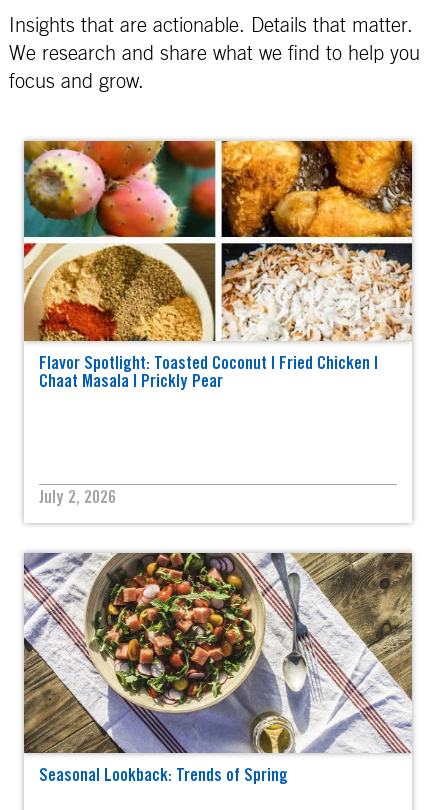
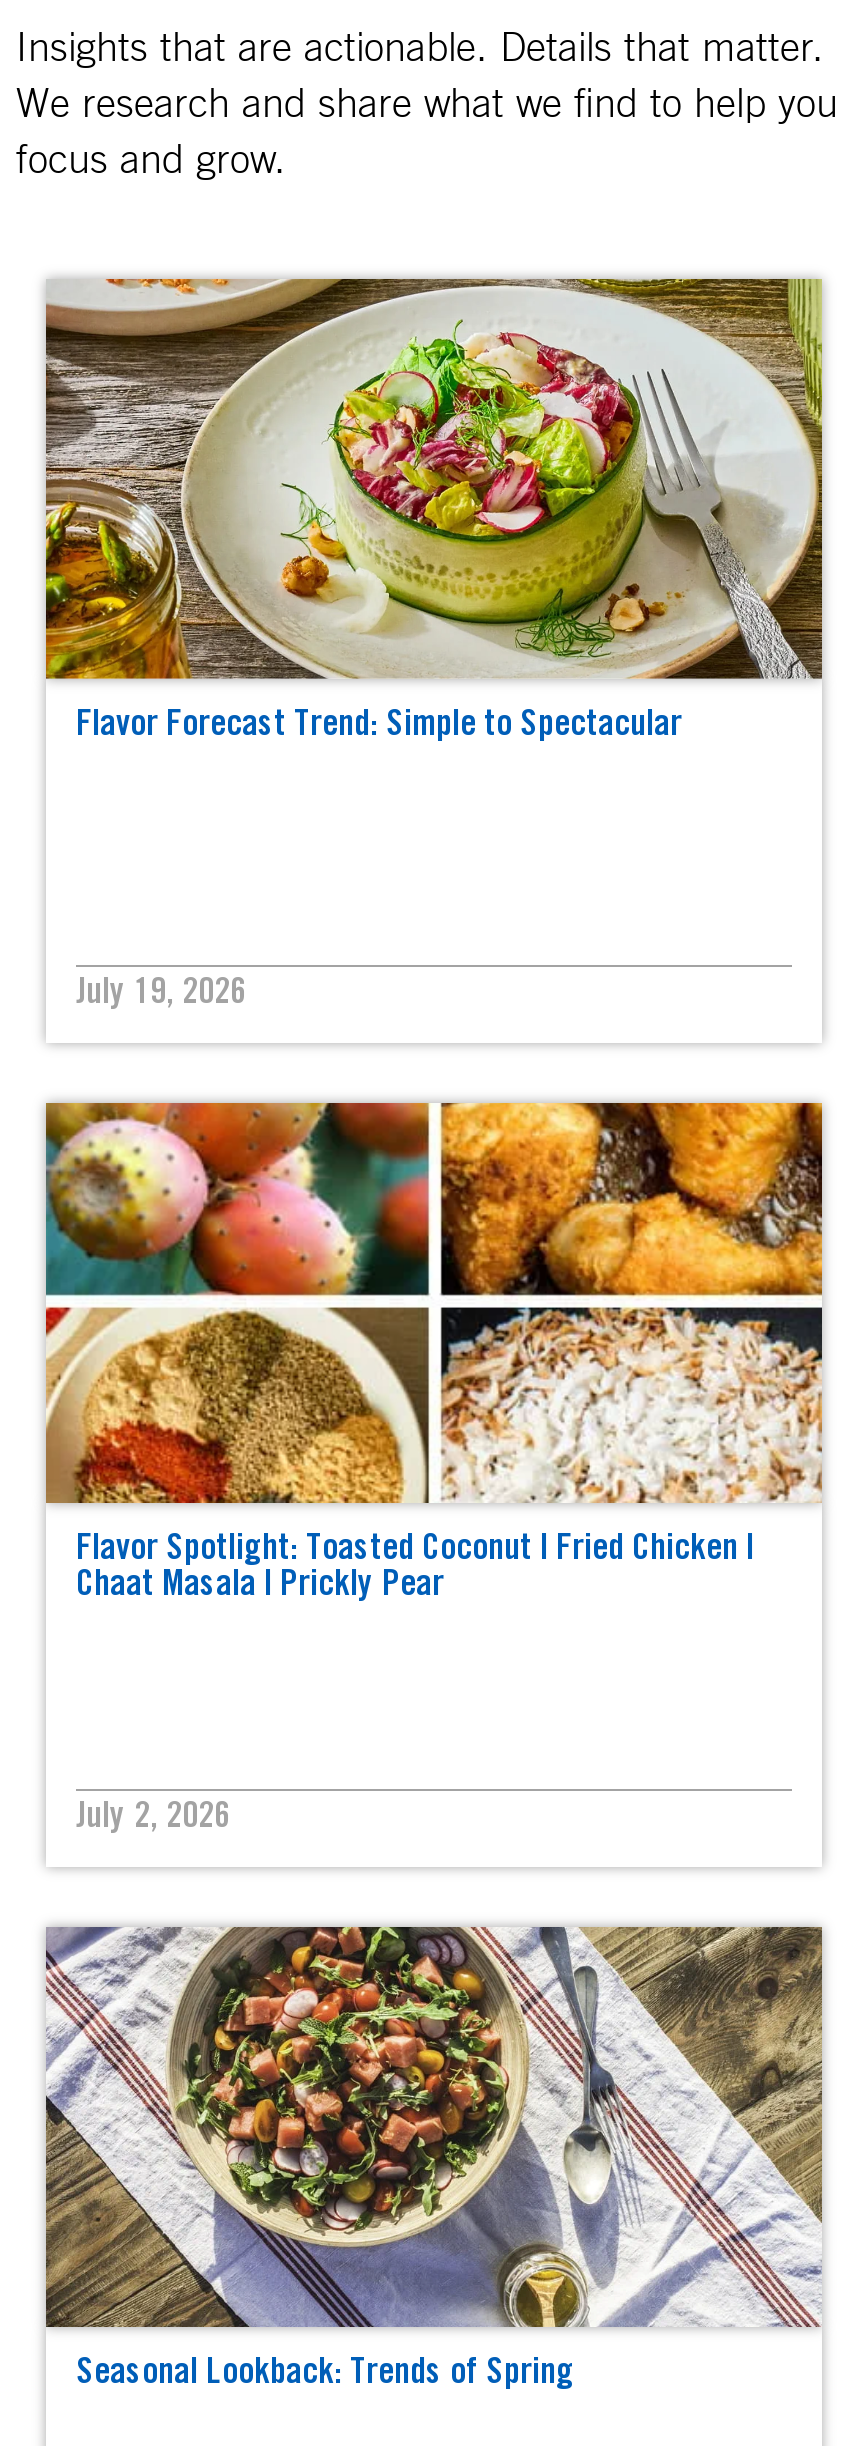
+ [image]
+ Flavor Forecast Trend: Simple to Spectacular

+ July 19, 2026
